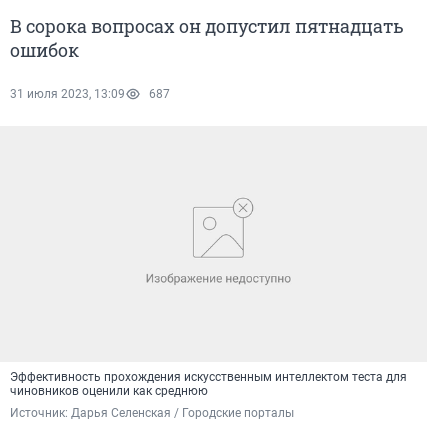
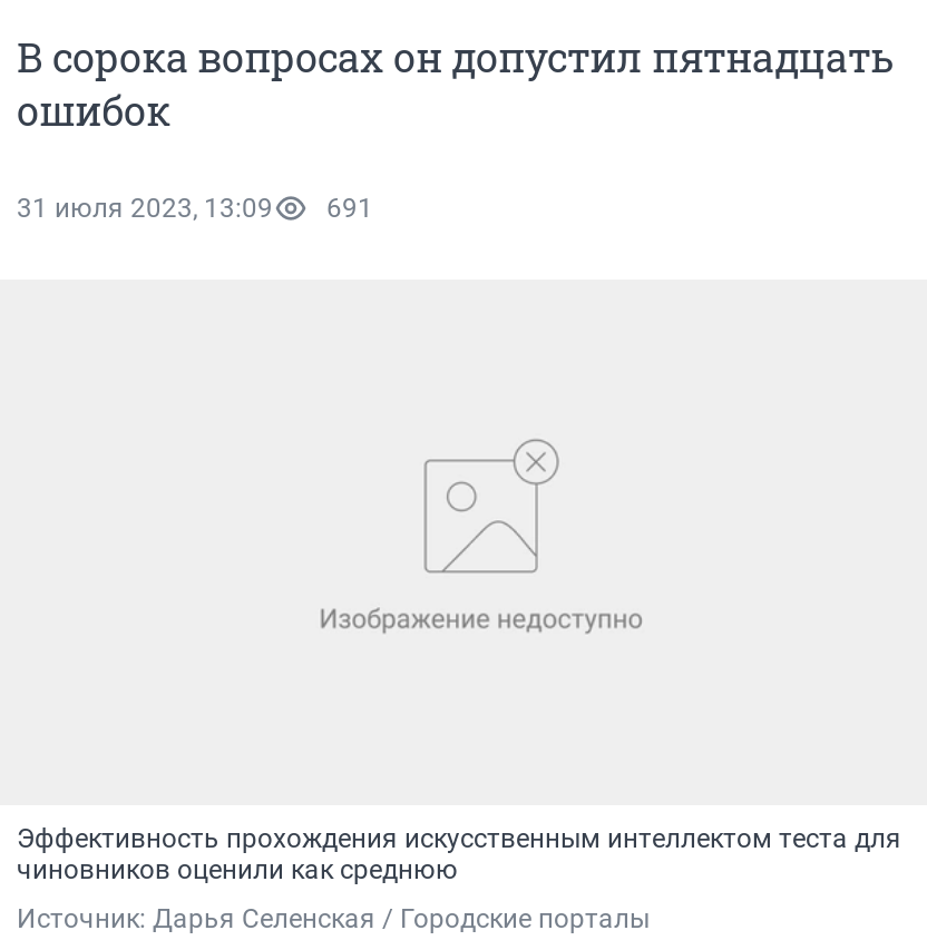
- 31 июля 2023, 13:09 687
+ 31 июля 2023, 13:09 691
